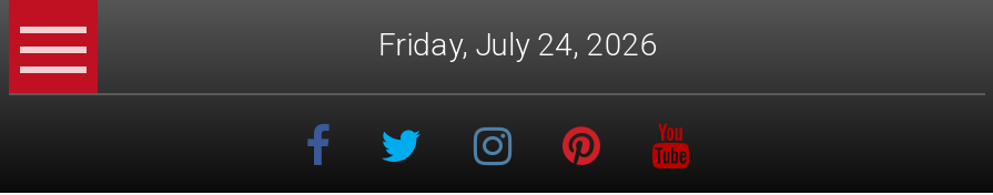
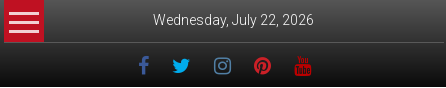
- Friday, July 24, 2026
+ Wednesday, July 22, 2026
